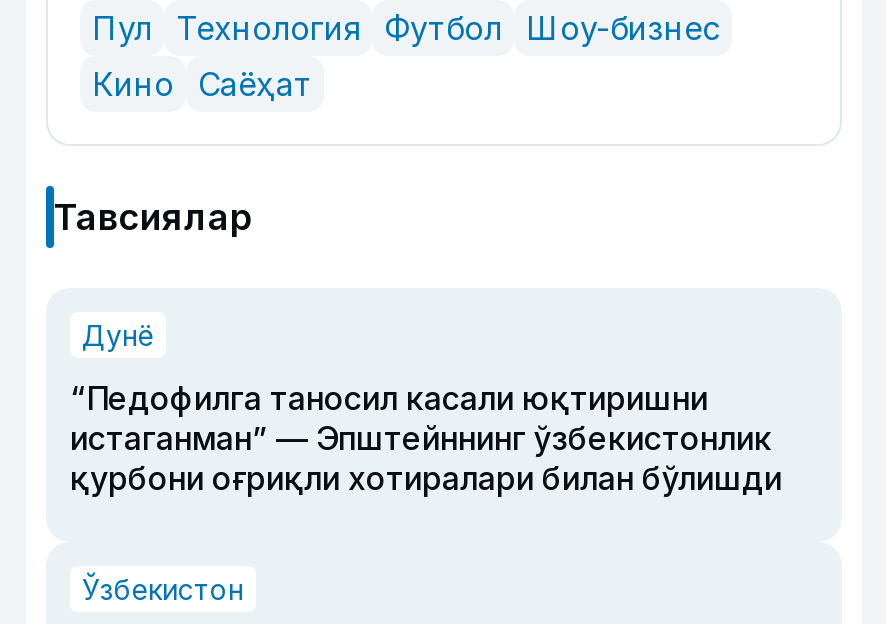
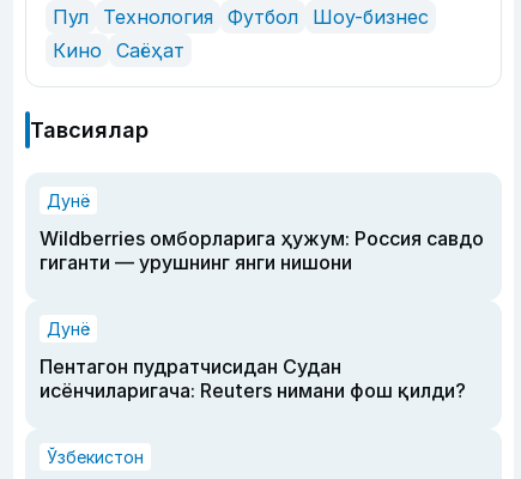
- “Педофилга таносил касали юқтиришни
- истаганман” — Эпштейннинг ўзбекистонлик
- қурбони оғриқли хотиралари билан бўлишди
+ Wildberries омборларига ҳужум: Россия савдо
+ гиганти — урушнинг янги нишони
+ Дунё
+ Пентагон пудратчисидан Судан
+ исёнчиларигача: Reuters нимани фош қилди?
